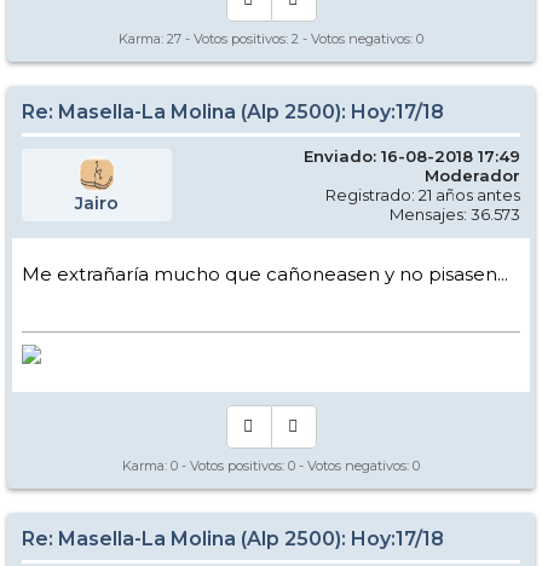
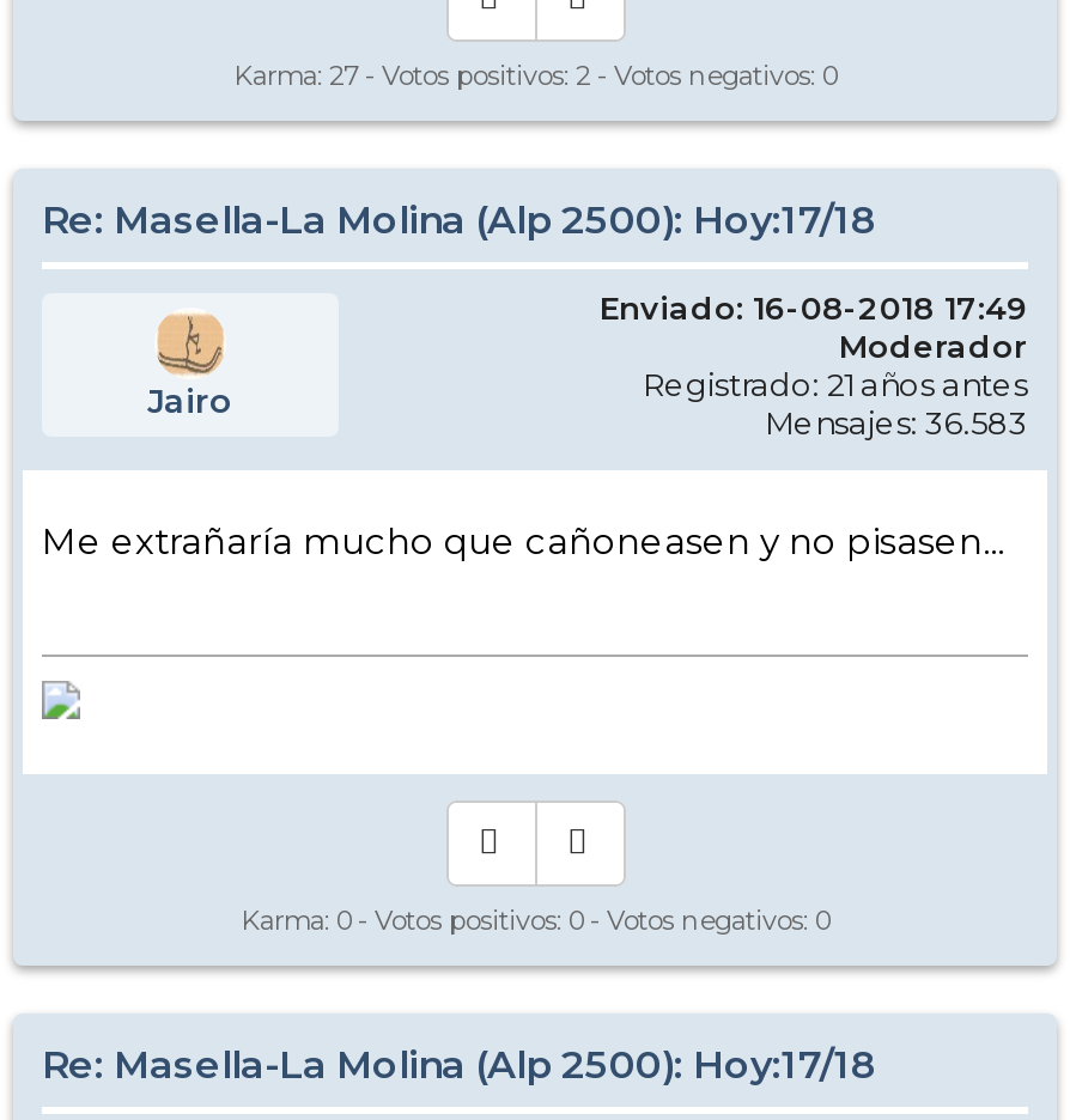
- Mensajes: 36.573
+ Mensajes: 36.583
